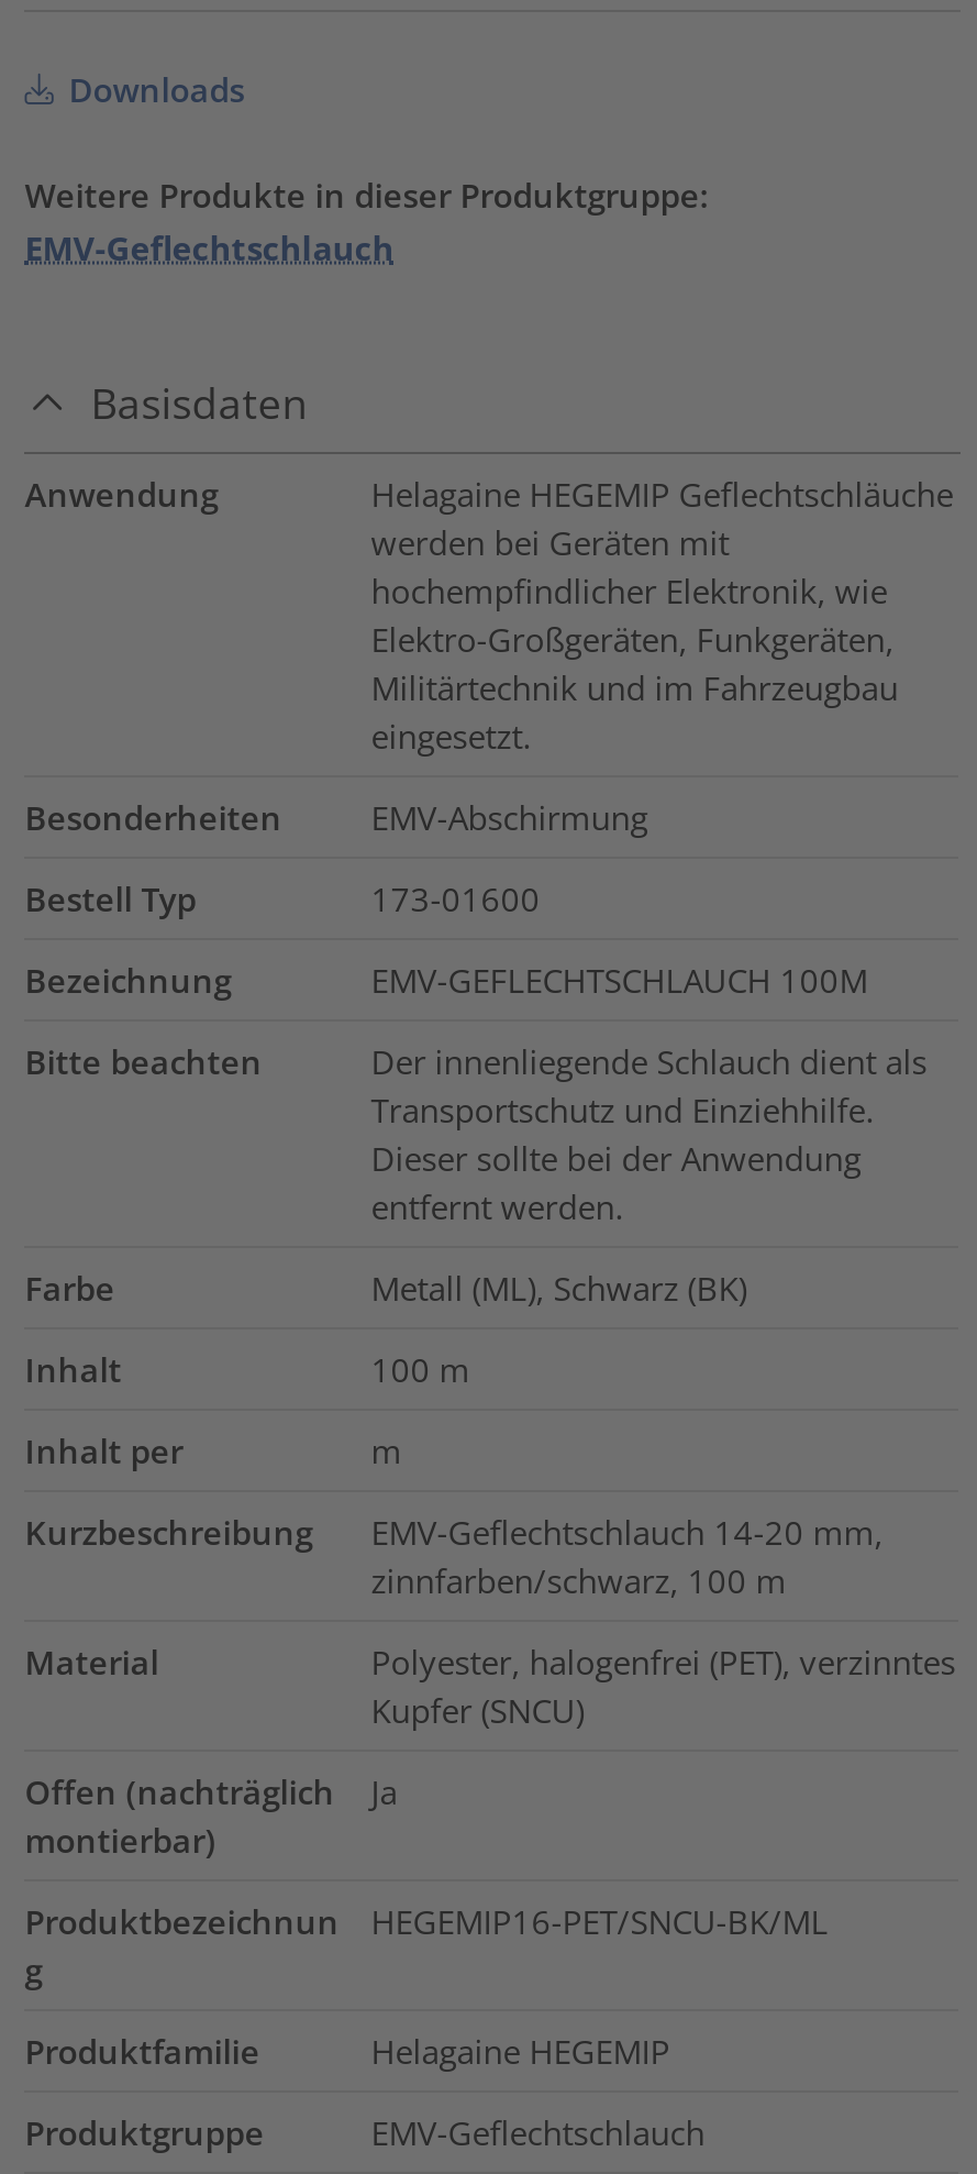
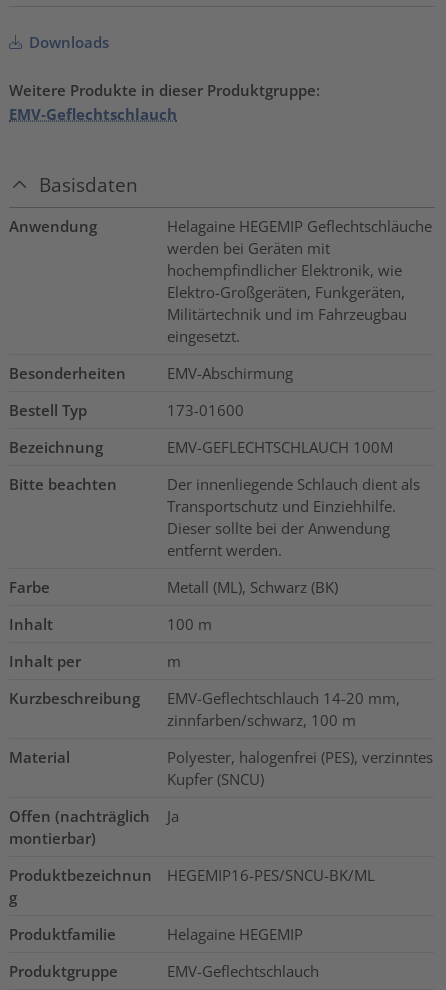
- Polyester, halogenfrei (PET), verzinntes
+ Polyester, halogenfrei (PES), verzinntes

- HEGEMIP16-PET/SNCU-BK/ML
+ HEGEMIP16-PES/SNCU-BK/ML
